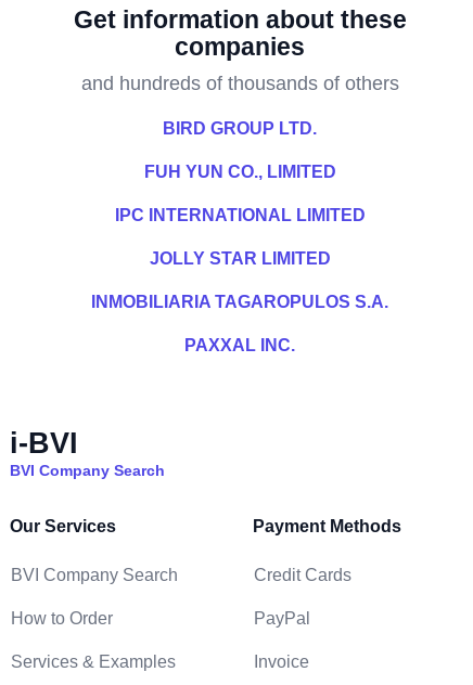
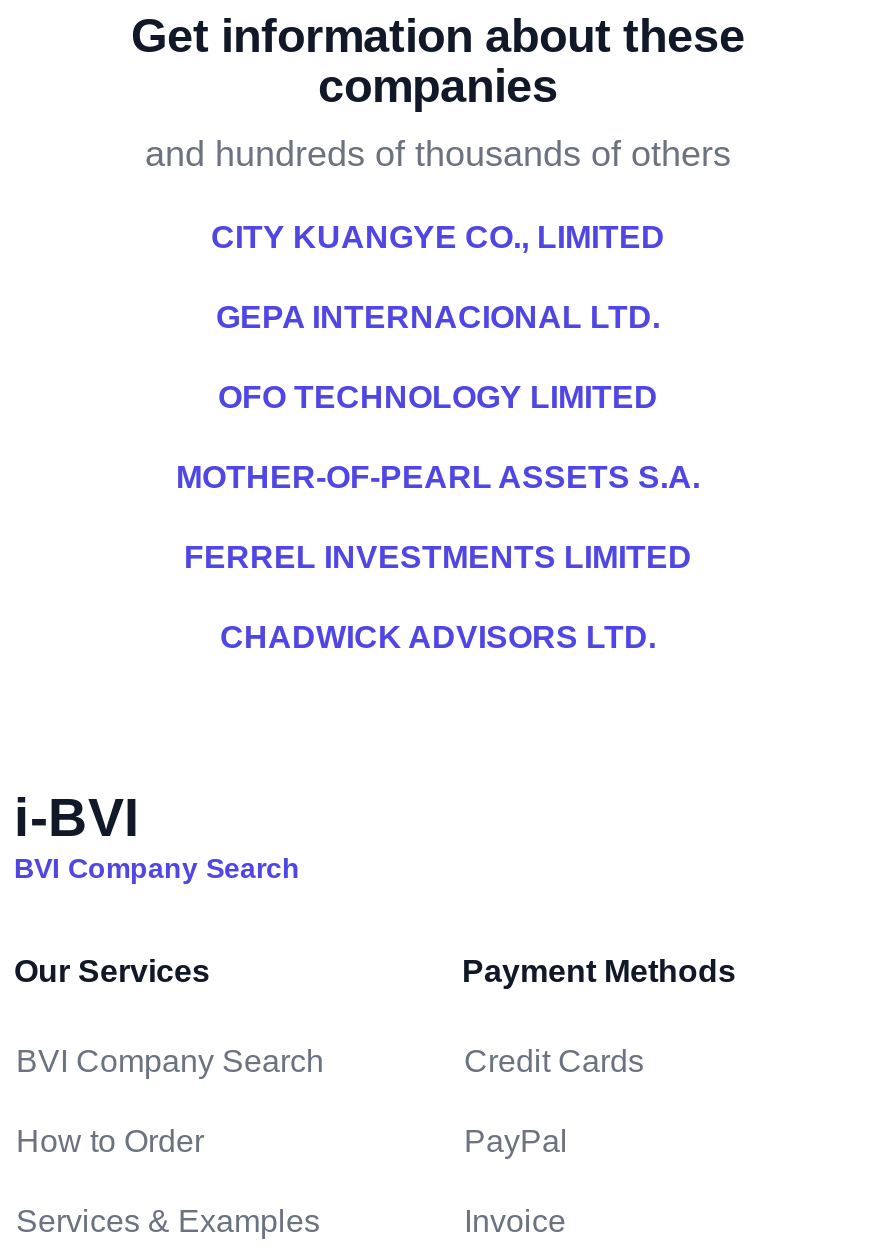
- BIRD GROUP LTD.
+ CITY KUANGYE CO., LIMITED

- FUH YUN CO., LIMITED
+ GEPA INTERNACIONAL LTD.

- IPC INTERNATIONAL LIMITED
+ OFO TECHNOLOGY LIMITED

- JOLLY STAR LIMITED
+ MOTHER-OF-PEARL ASSETS S.A.

- INMOBILIARIA TAGAROPULOS S.A.
+ FERREL INVESTMENTS LIMITED

- PAXXAL INC.
+ CHADWICK ADVISORS LTD.
